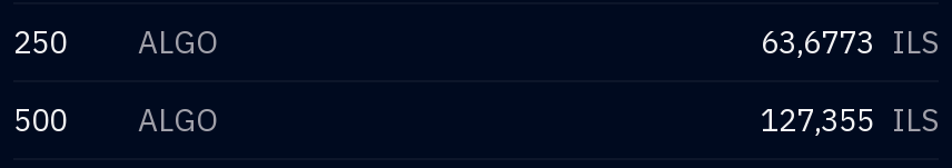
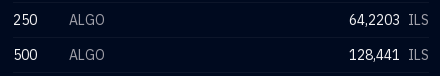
- 63,6773 ILS
+ 64,2203 ILS

- 127,355 ILS
+ 128,441 ILS
